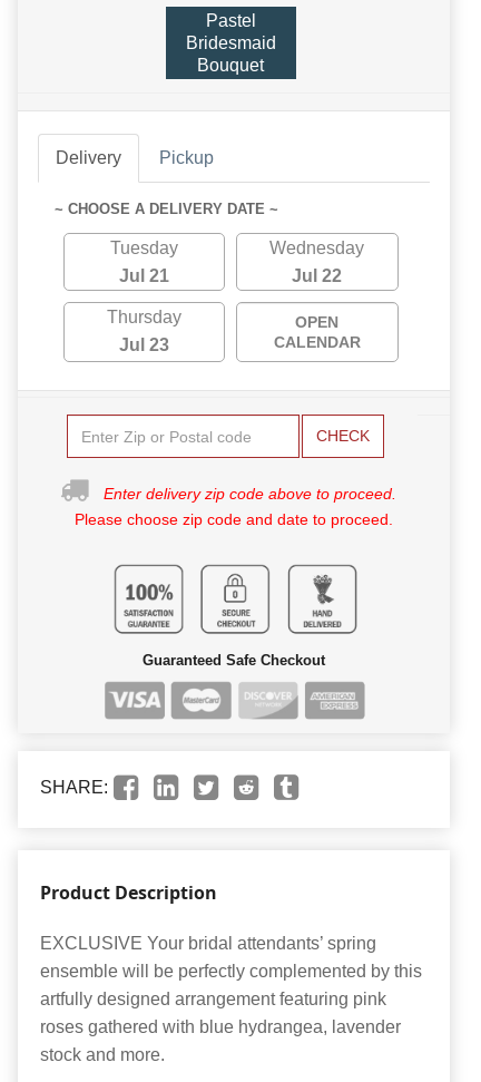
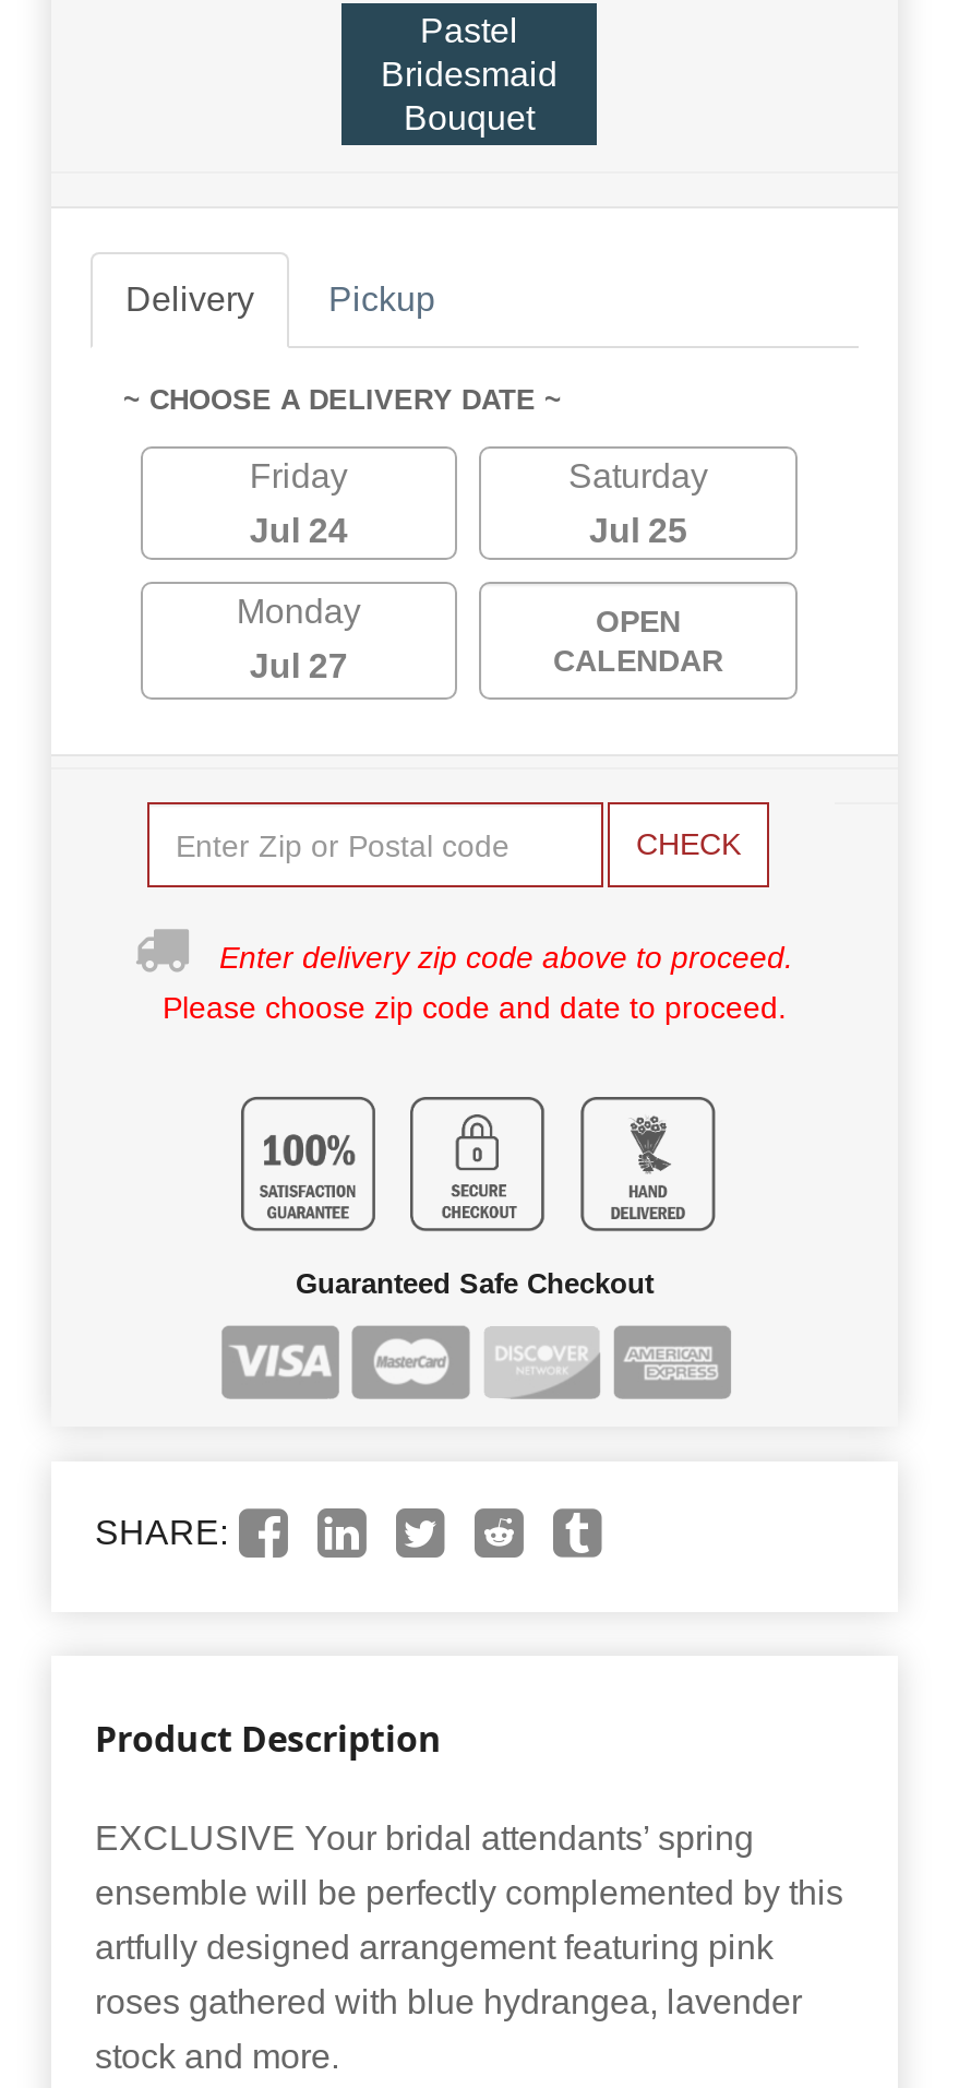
- Tuesday
+ Friday

- Wednesday
+ Saturday

- Jul 21
+ Jul 24

- Jul 22
+ Jul 25

- Thursday
+ Monday

- Jul 23
+ Jul 27
